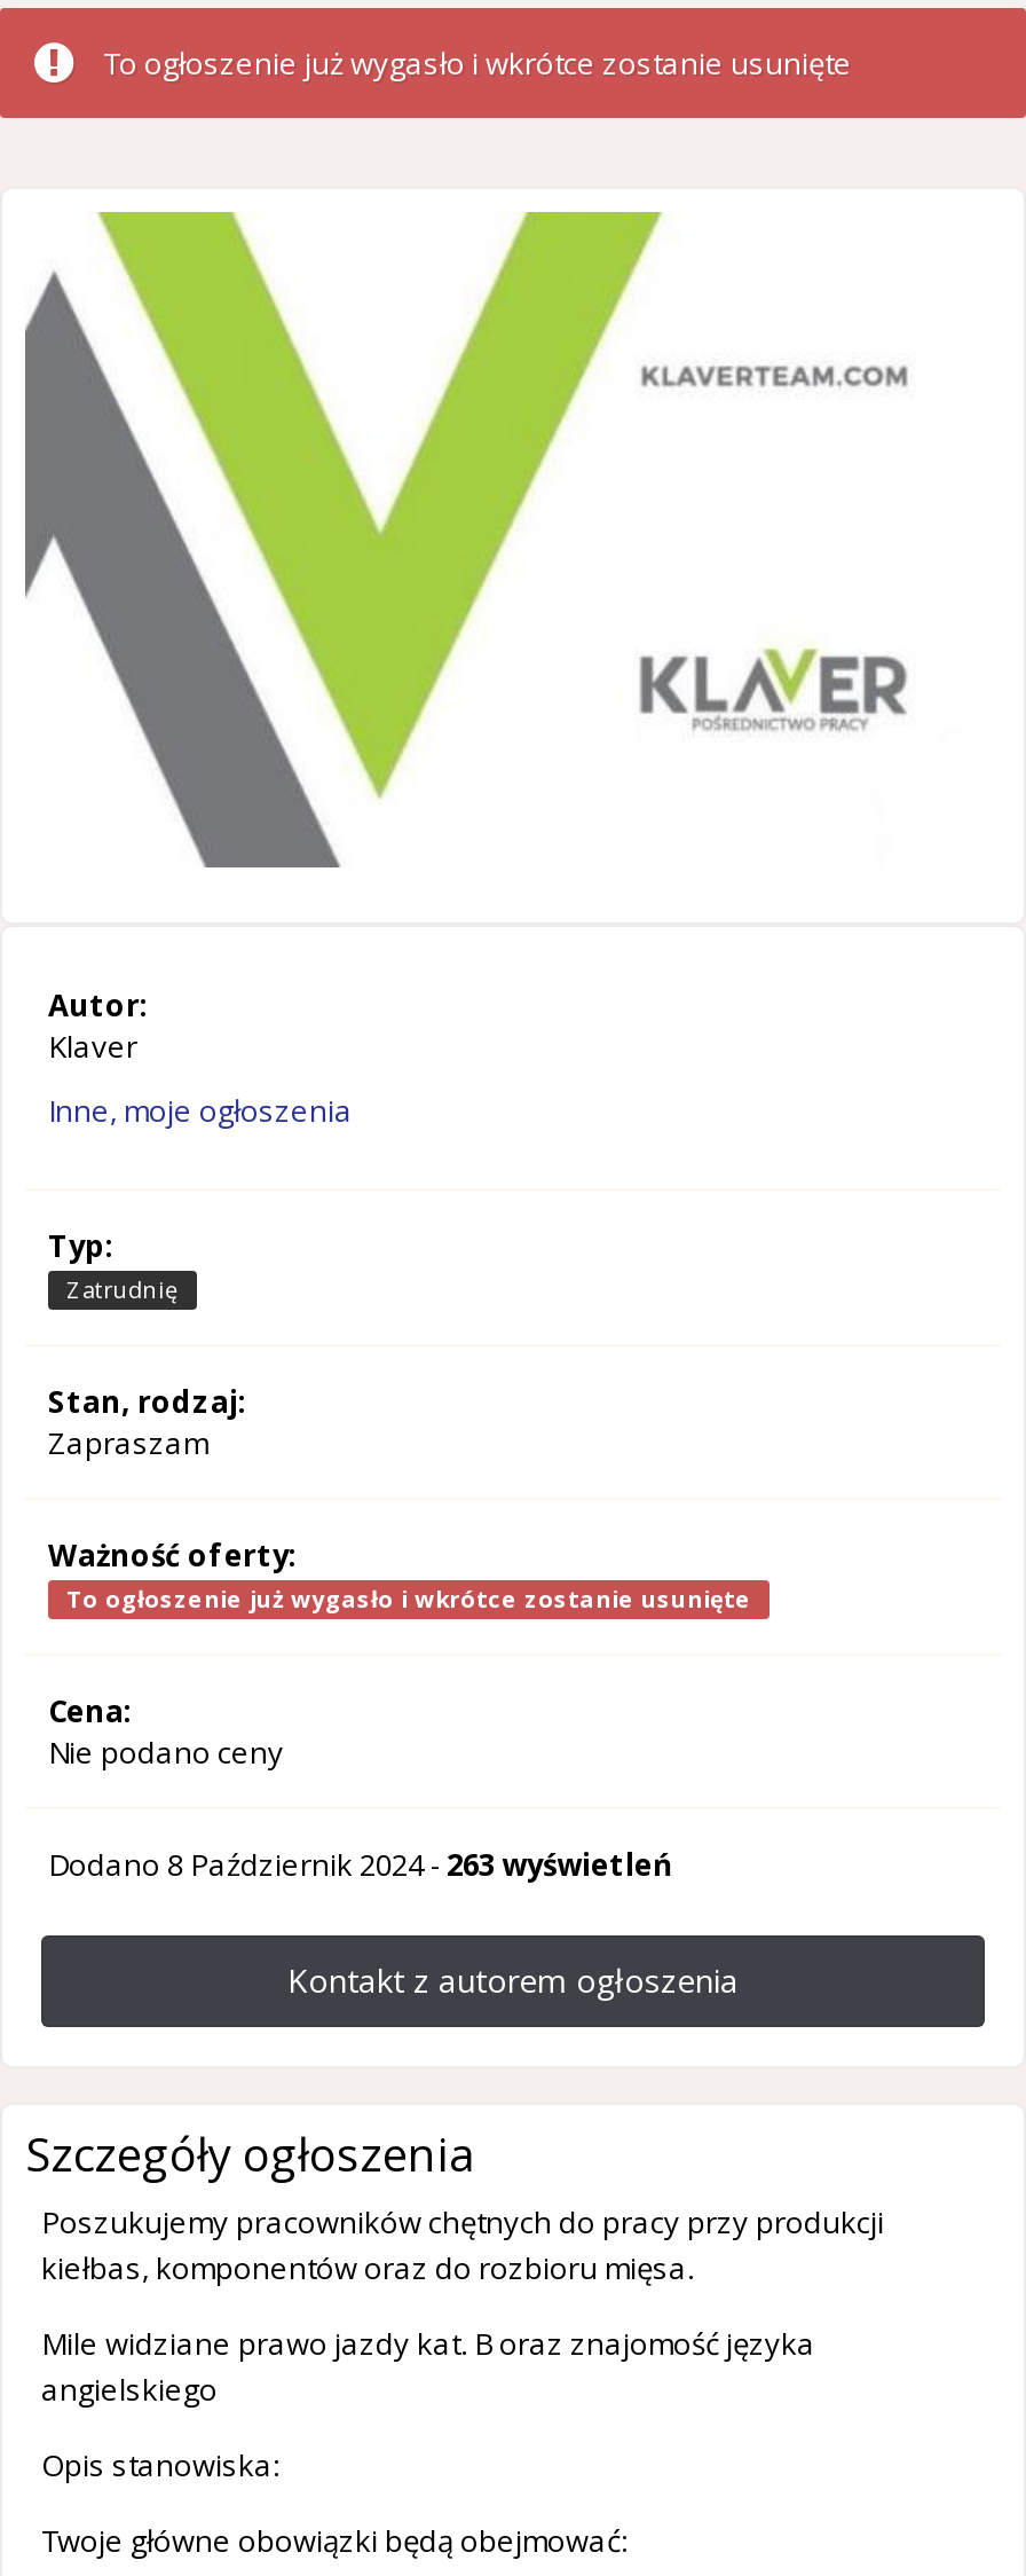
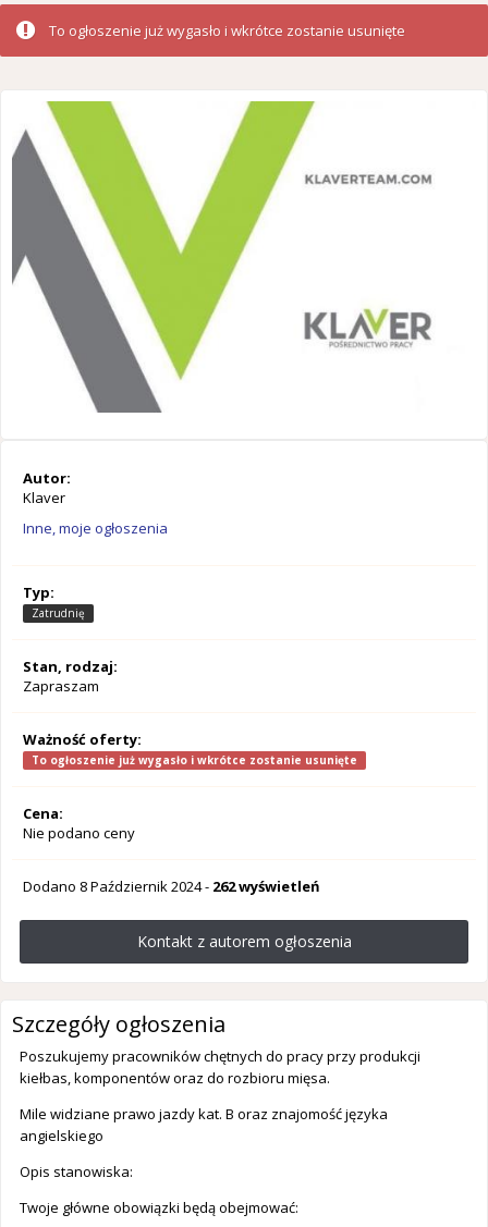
- Dodano 8 Październik 2024- 263 wyświetleń
+ Dodano 8 Październik 2024- 262 wyświetleń
